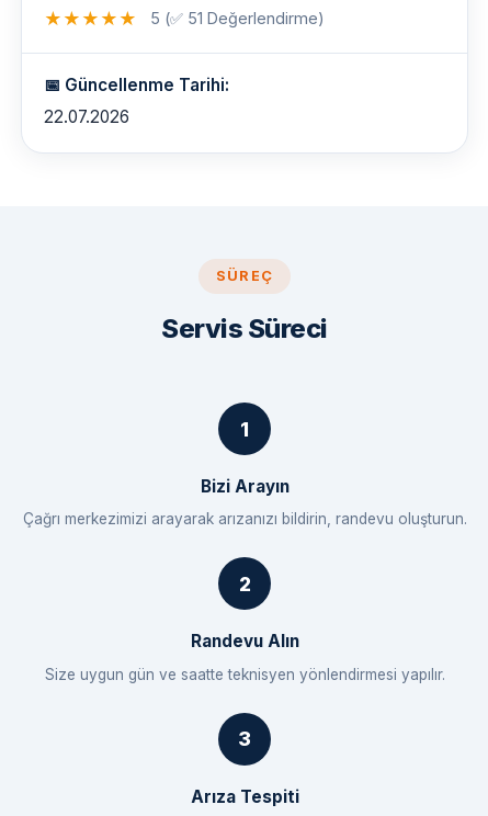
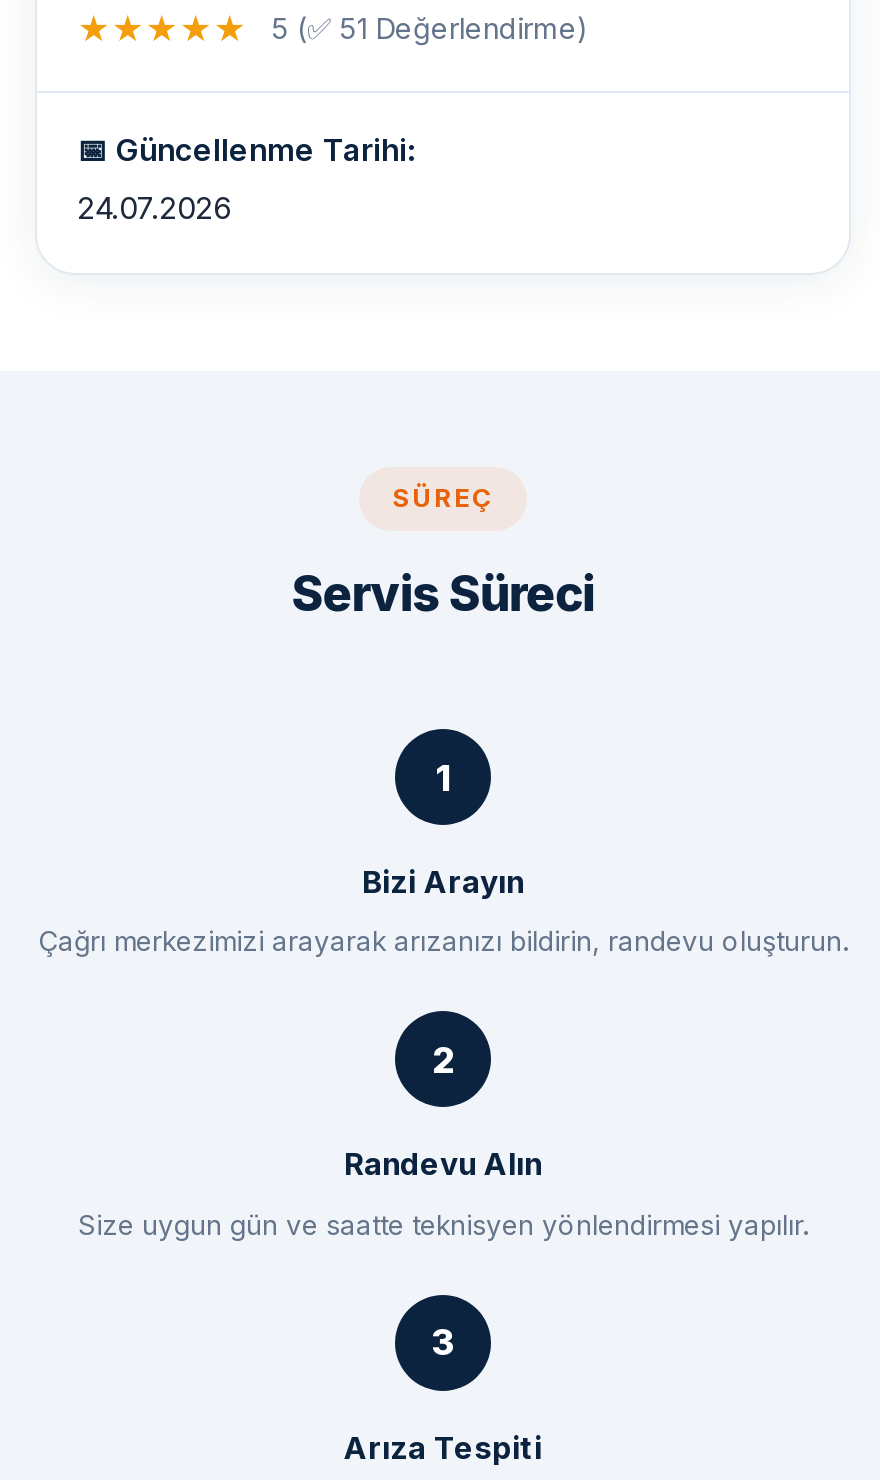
- 22.07.2026
+ 24.07.2026
